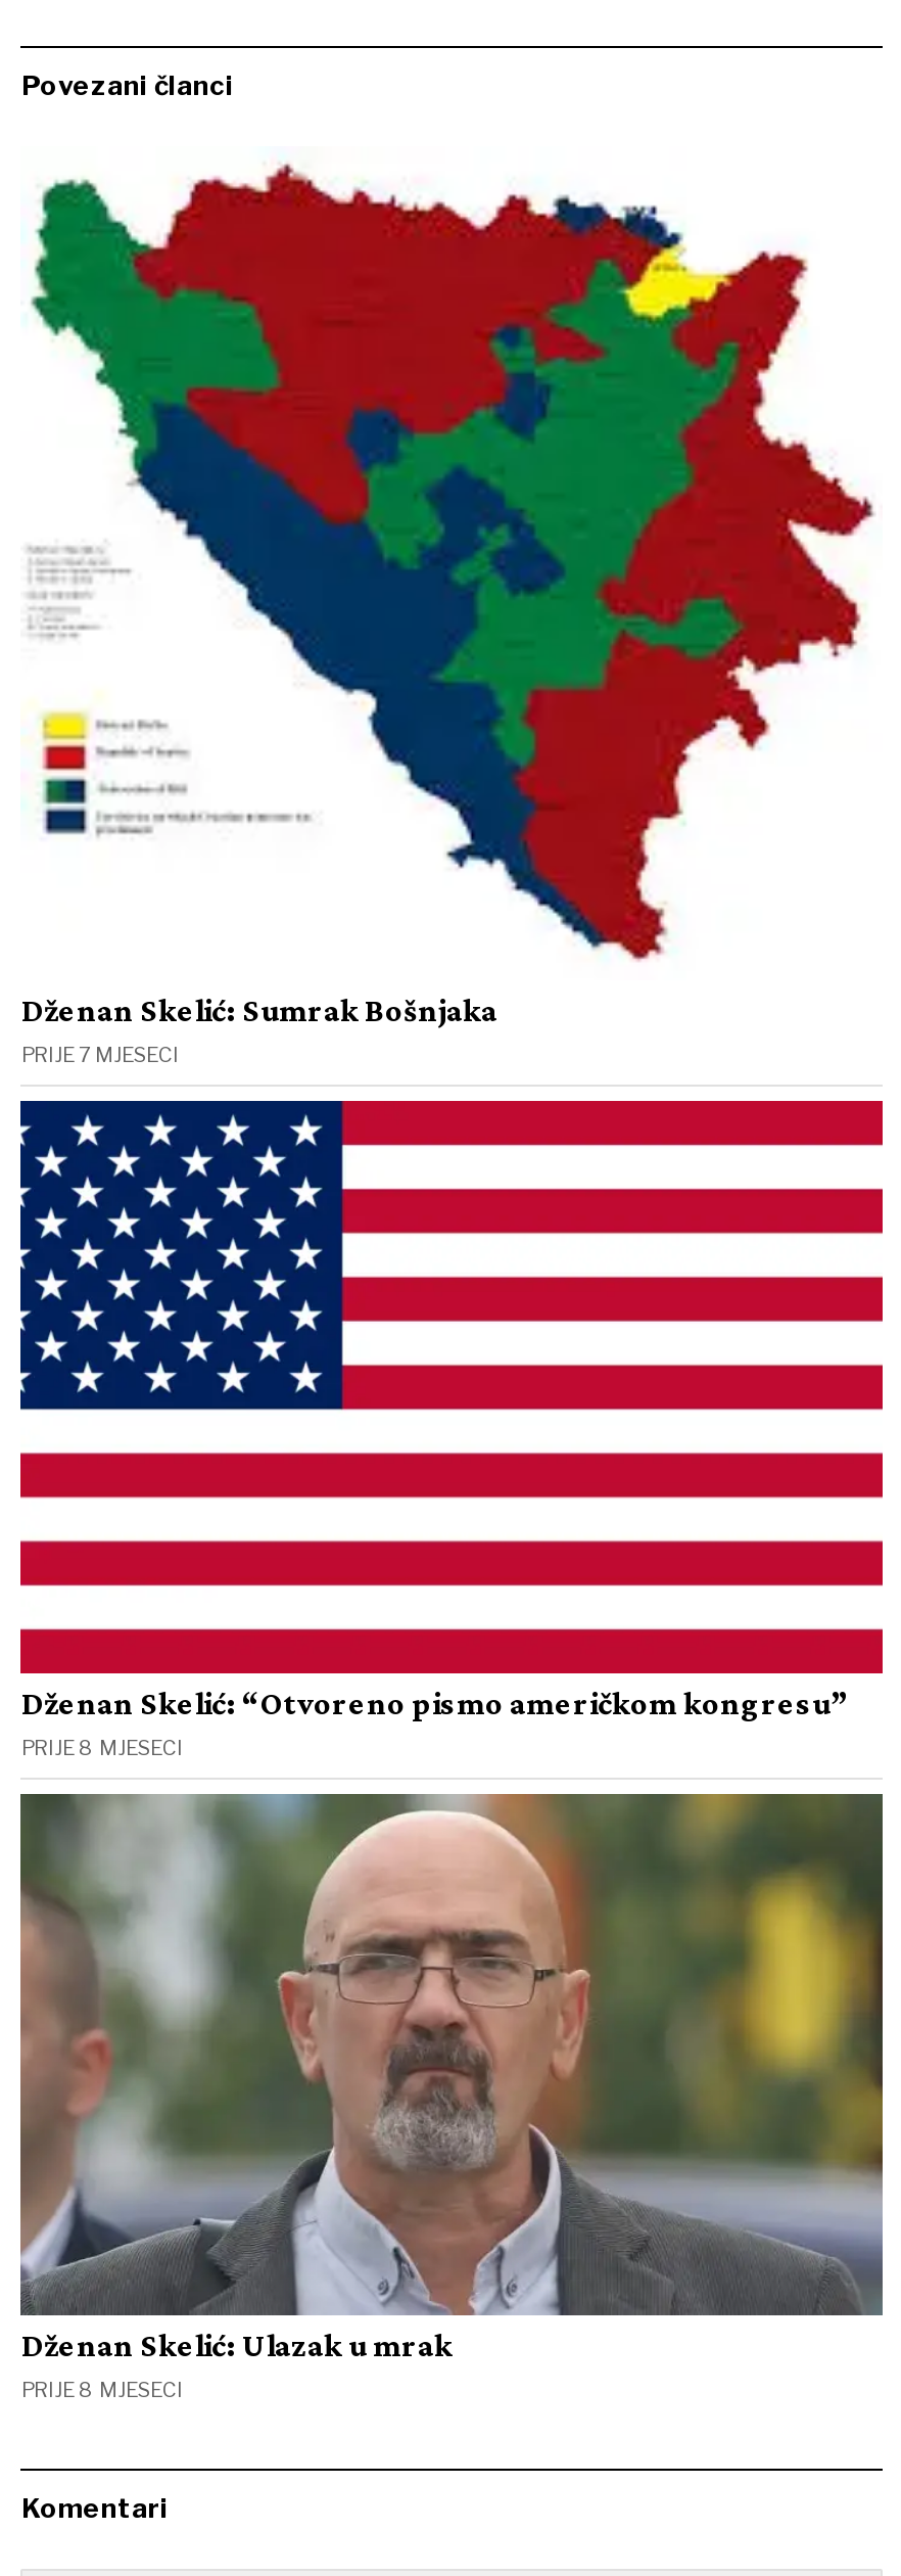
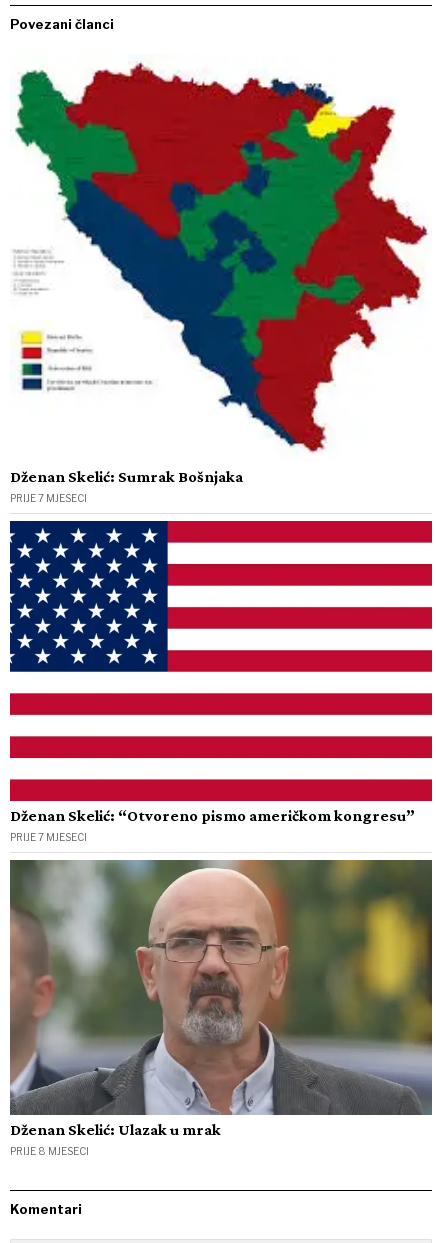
- PRIJE 8 MJESECI
+ PRIJE 7 MJESECI
